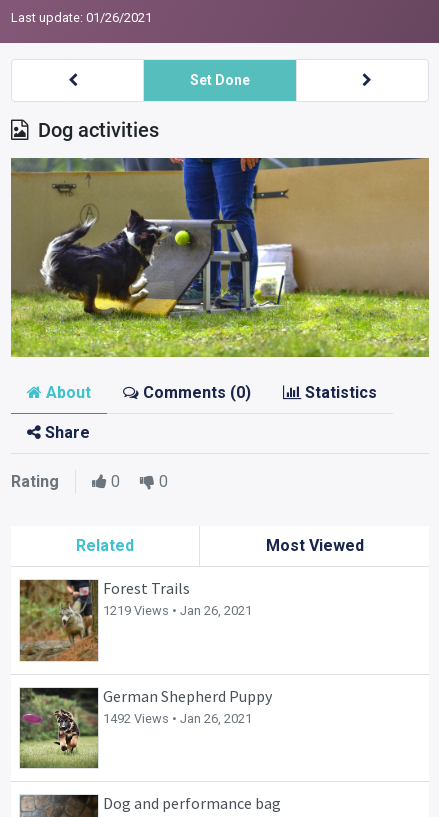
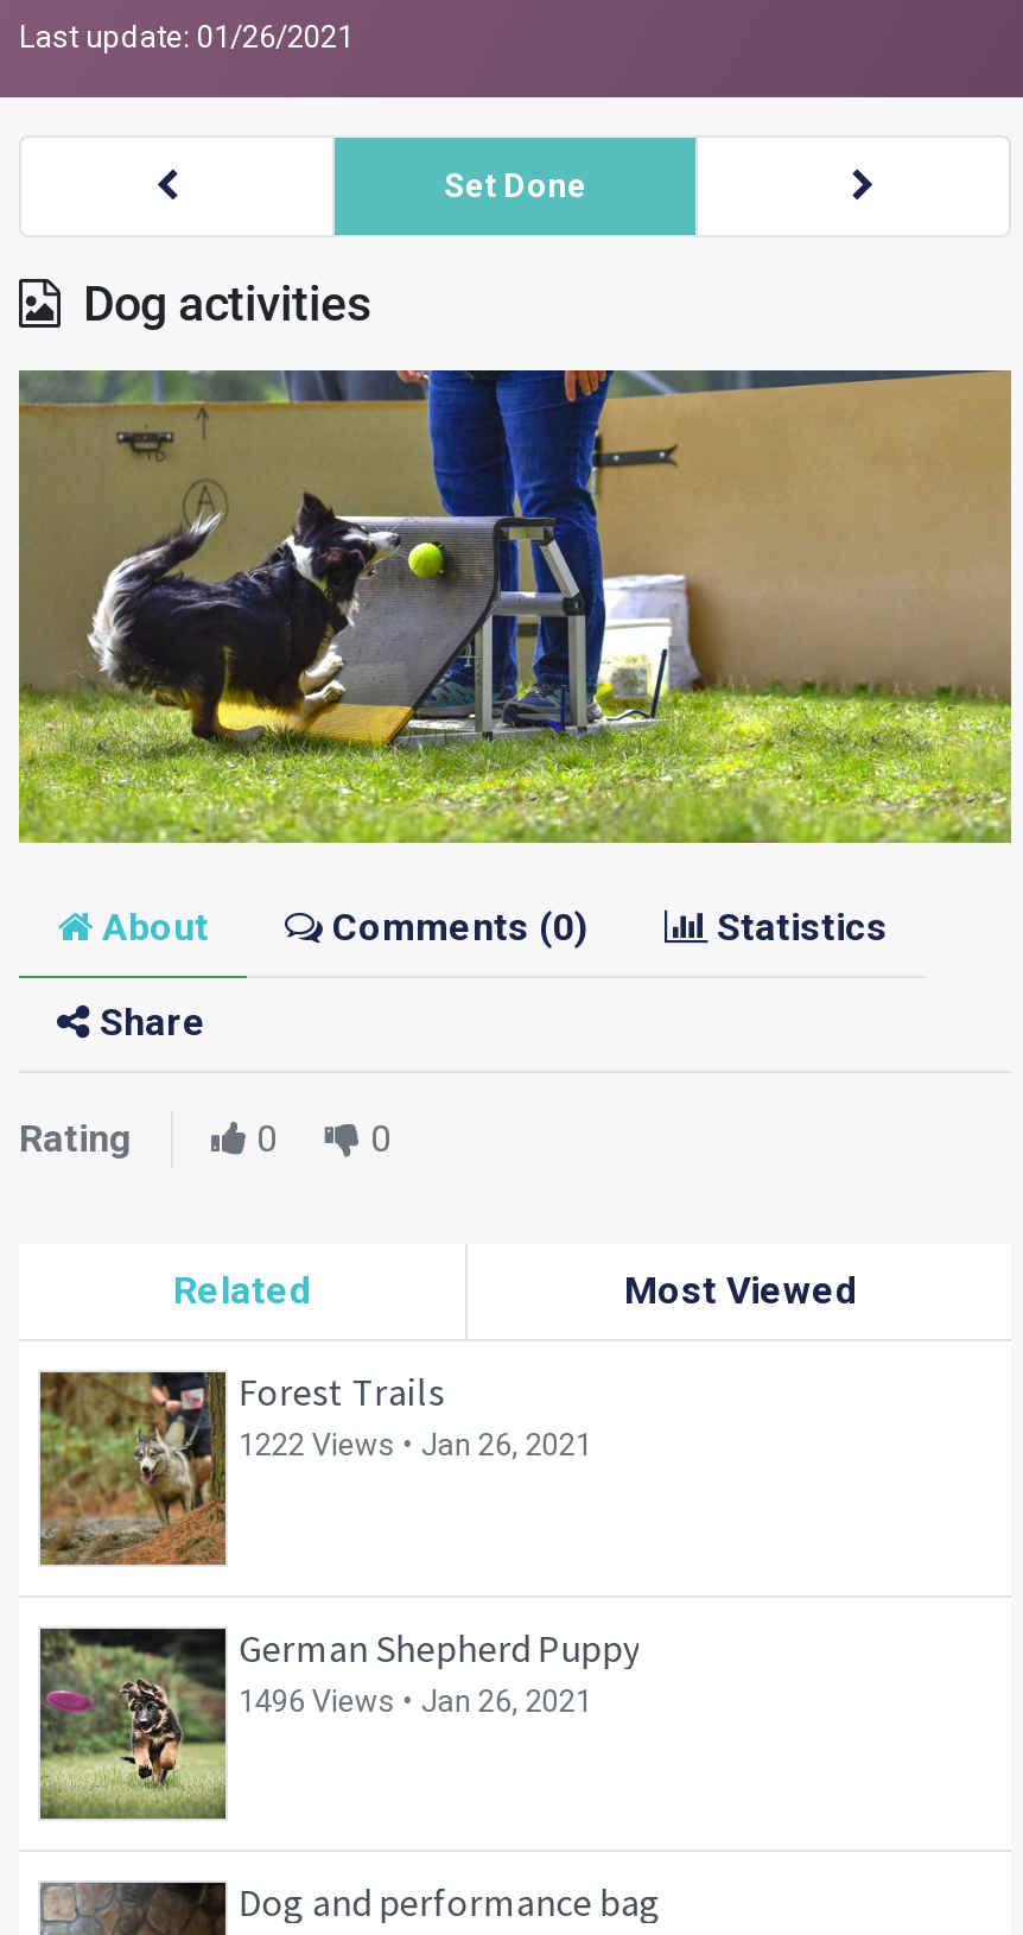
- 1219 Views • Jan 26, 2021
+ 1222 Views • Jan 26, 2021

- 1492 Views • Jan 26, 2021
+ 1496 Views • Jan 26, 2021
